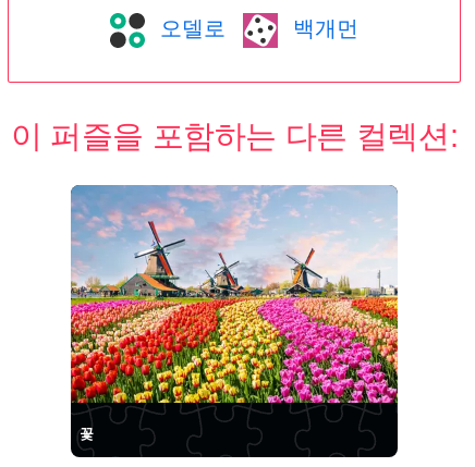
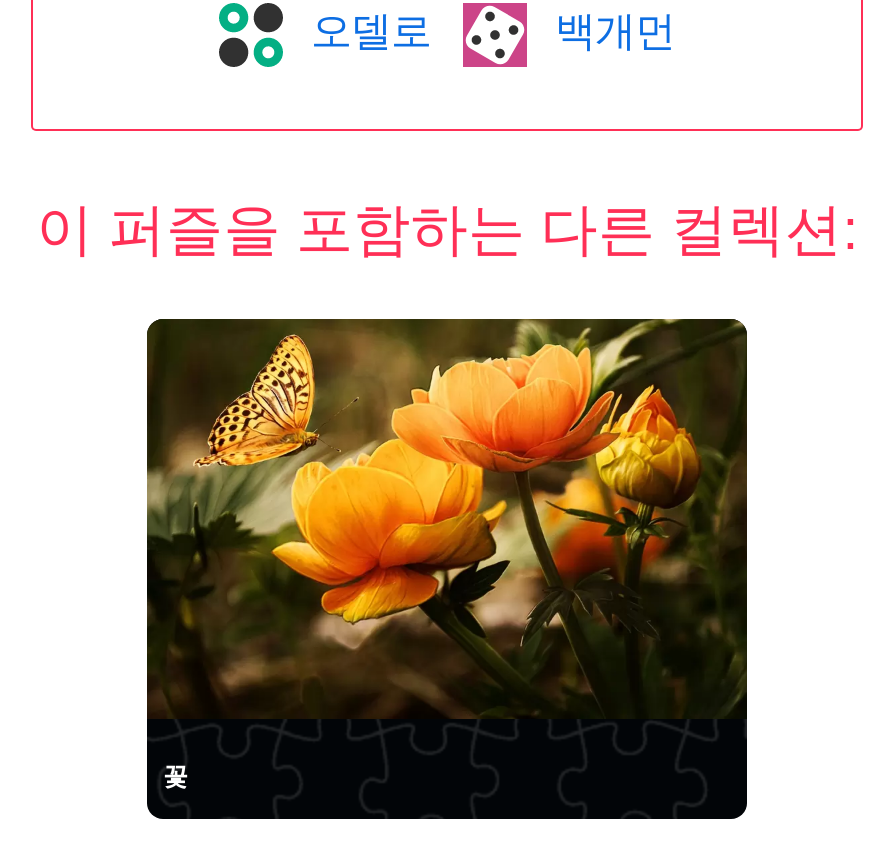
- [image]
+ [image]
